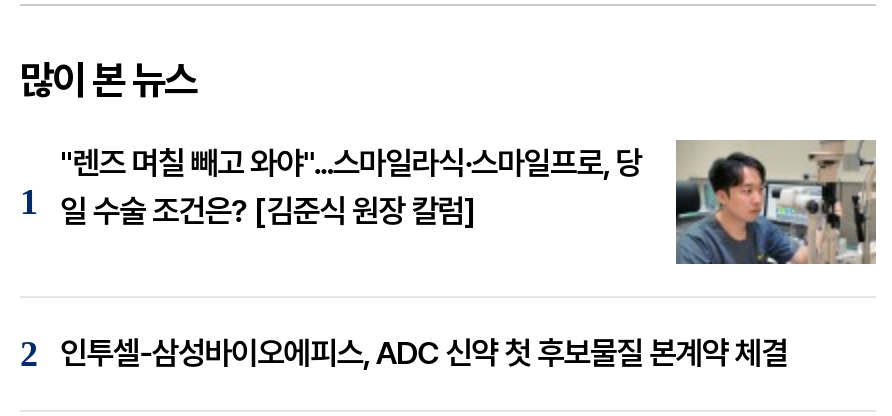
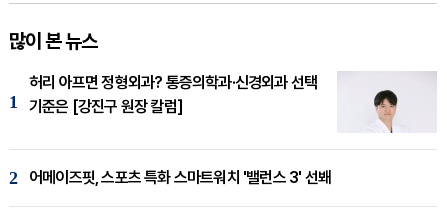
- [image]
- "렌즈 며칠 빼고 와야"...스마일라식·스마일프로, 당
- 일 수술 조건은? [김준식 원장 칼럼]
+ [image]
+ 허리 아프면 정형외과? 통증의학과·신경외과 선택
+ 기준은 [강진구 원장 칼럼]

- 인투셀-삼성바이오에피스, ADC 신약 첫 후보물질 본계약 체결
+ 어메이즈핏, 스포츠 특화 스마트워치 '밸런스 3' 선봬
